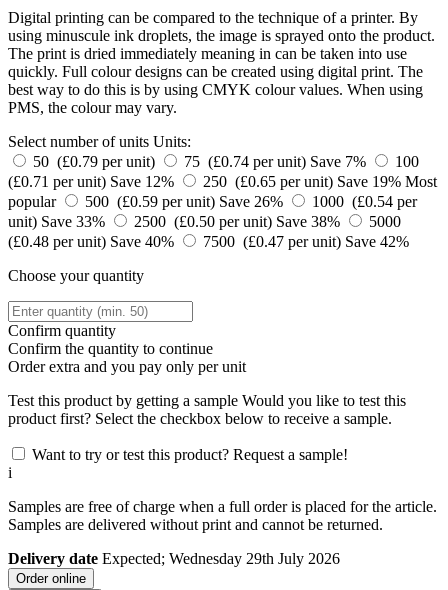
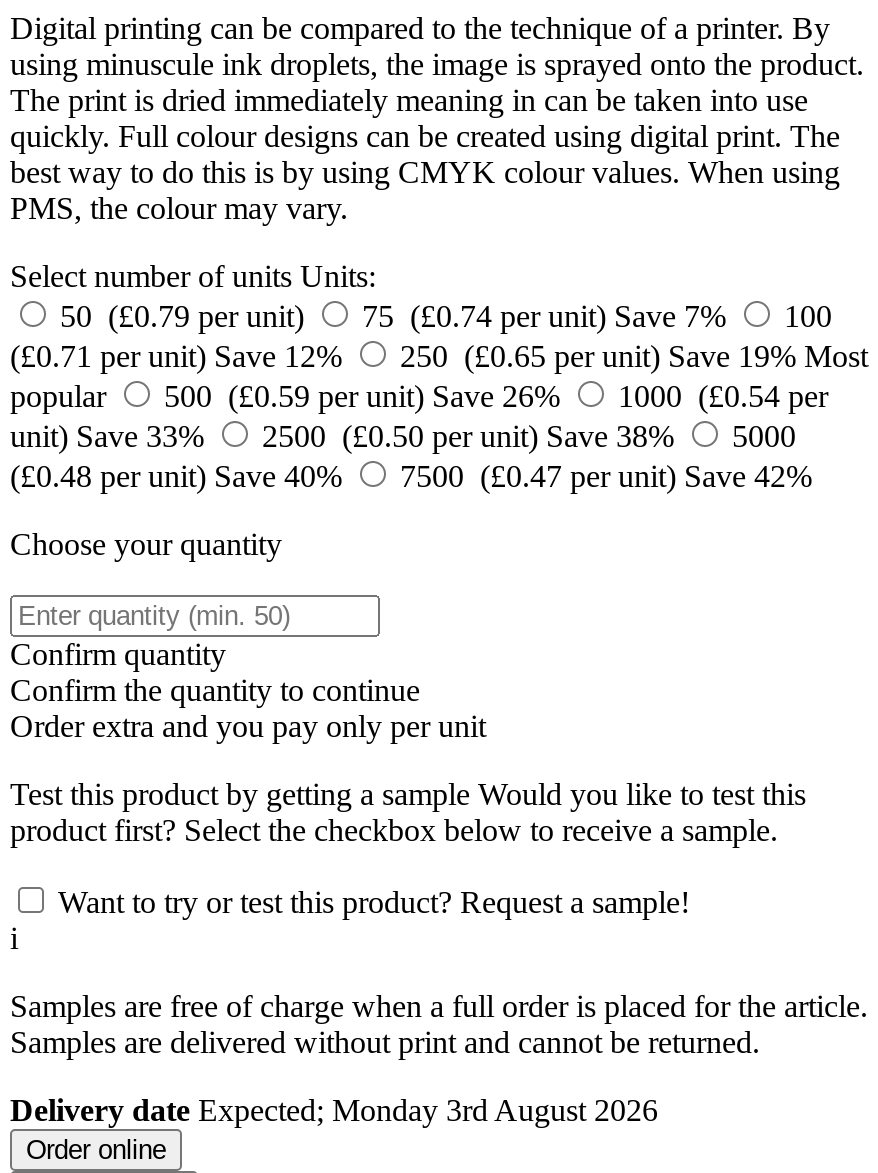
- Delivery date Expected; Wednesday 29th July 2026
+ Delivery date Expected; Monday 3rd August 2026
